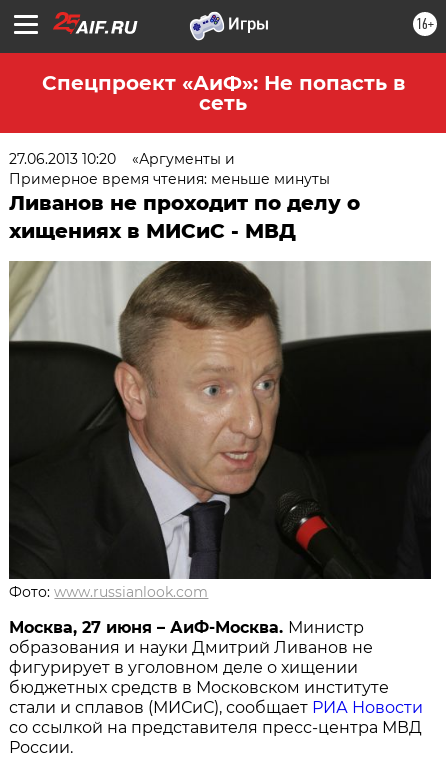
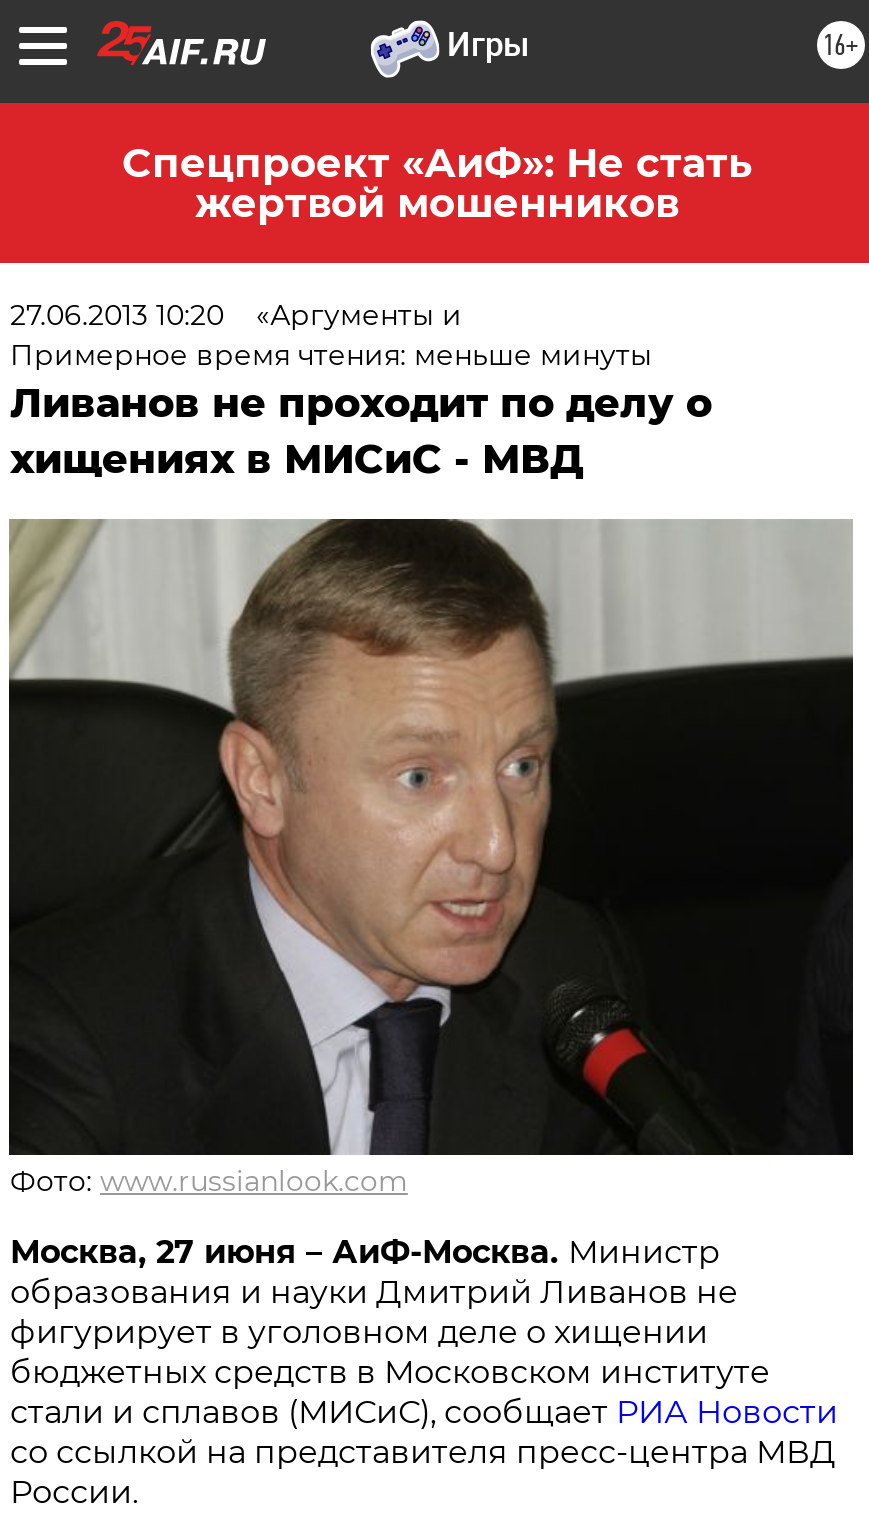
- Спецпроект «АиФ»: Не попасть в
- сеть
+ Спецпроект «АиФ»: Не стать
+ жертвой мошенников
